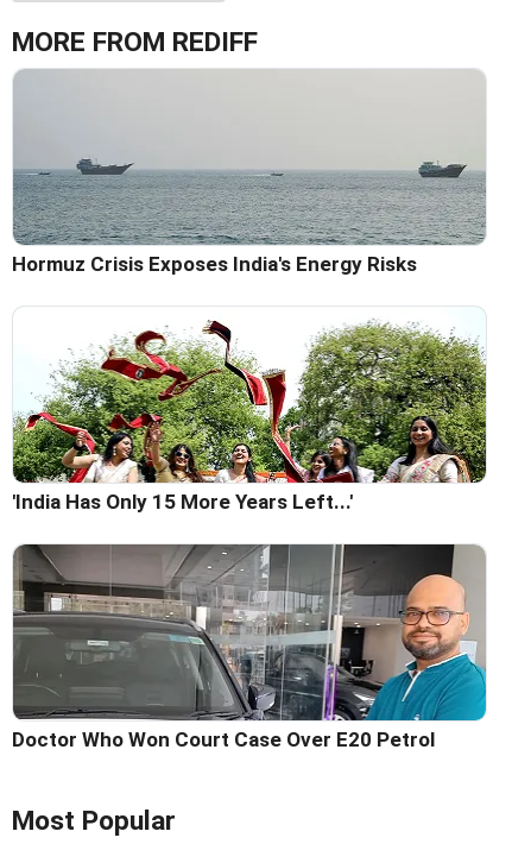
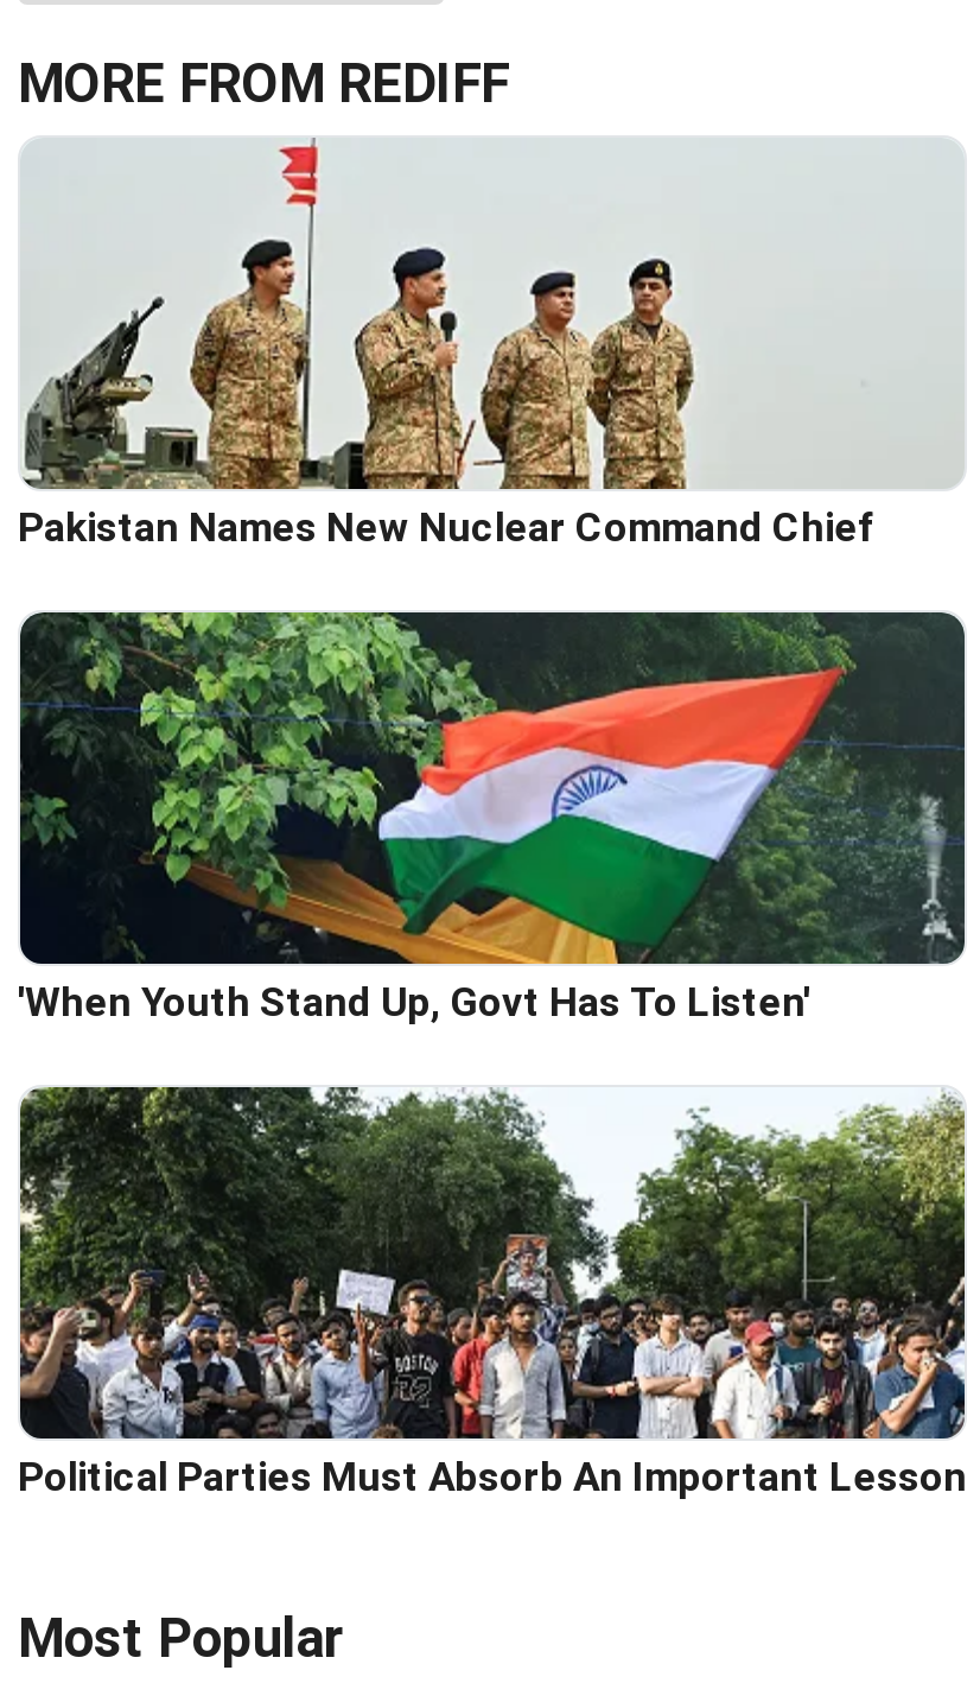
- [image]
- Hormuz Crisis Exposes India's Energy Risks
+ [image]
+ Pakistan Names New Nuclear Command Chief

- [image]
- 'India Has Only 15 More Years Left...'
+ [image]
+ 'When Youth Stand Up, Govt Has To Listen'

- [image]
- Doctor Who Won Court Case Over E20 Petrol
+ [image]
+ Political Parties Must Absorb An Important Lesson
